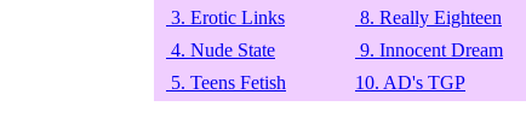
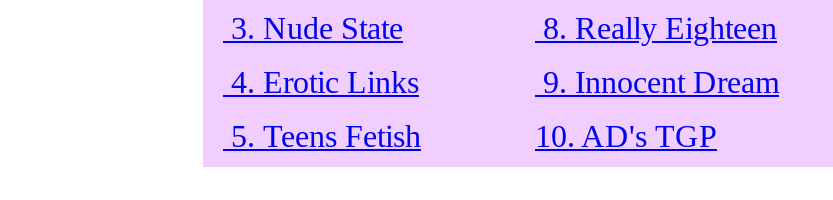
- 3. Erotic Links
+ 3. Nude State

- 4. Nude State
+ 4. Erotic Links
